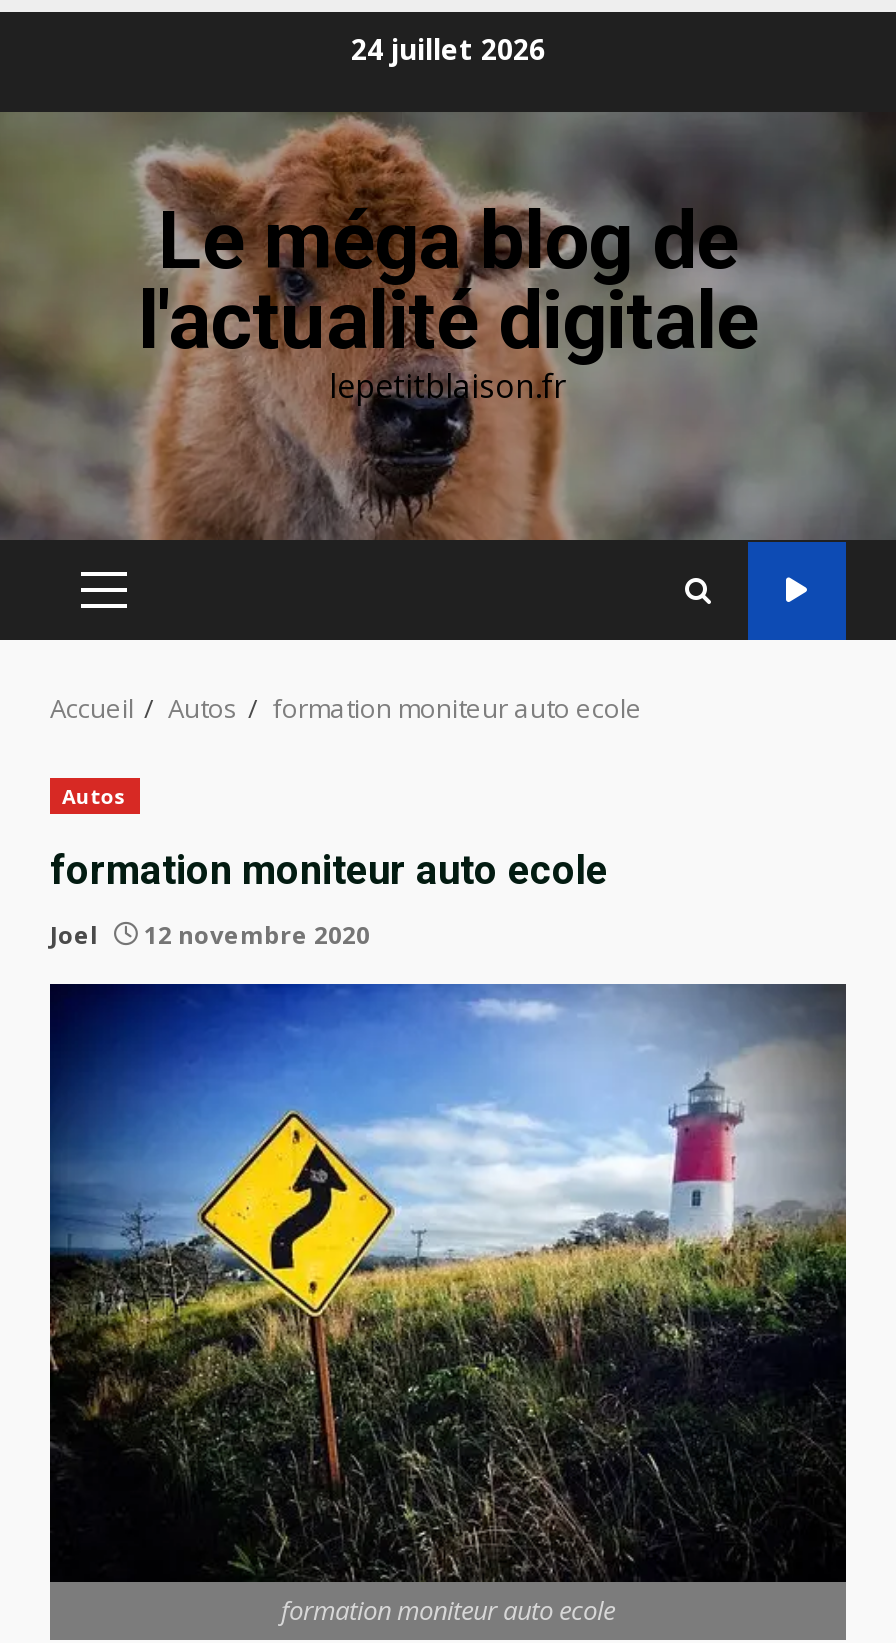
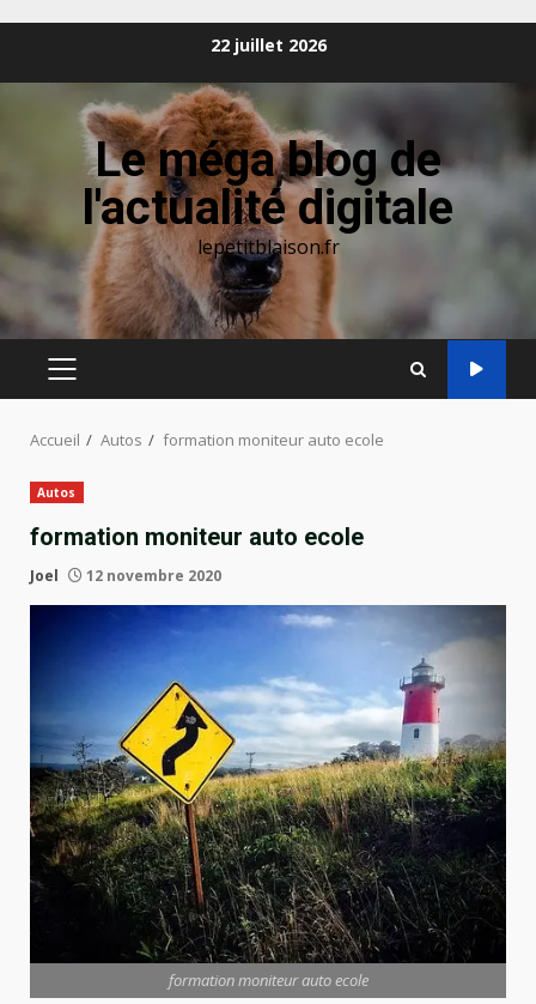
- 24 juillet 2026
+ 22 juillet 2026
